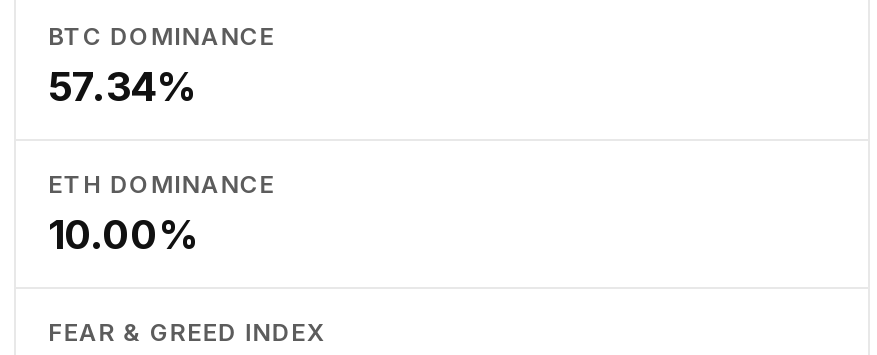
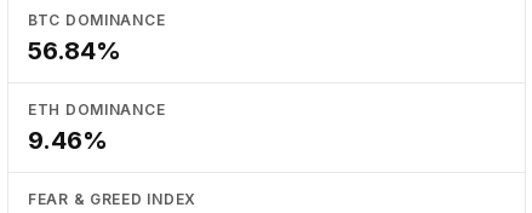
- 57.34%
+ 56.84%

- 10.00%
+ 9.46%
